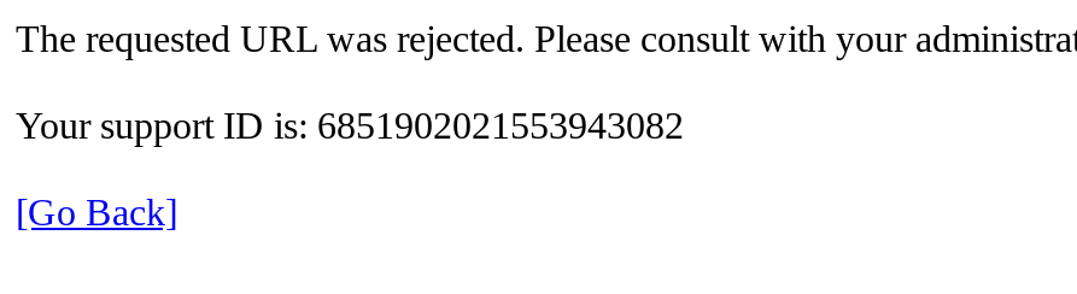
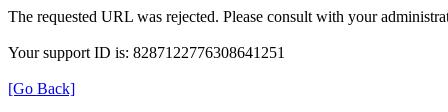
- Your support ID is: 6851902021553943082
+ Your support ID is: 8287122776308641251
